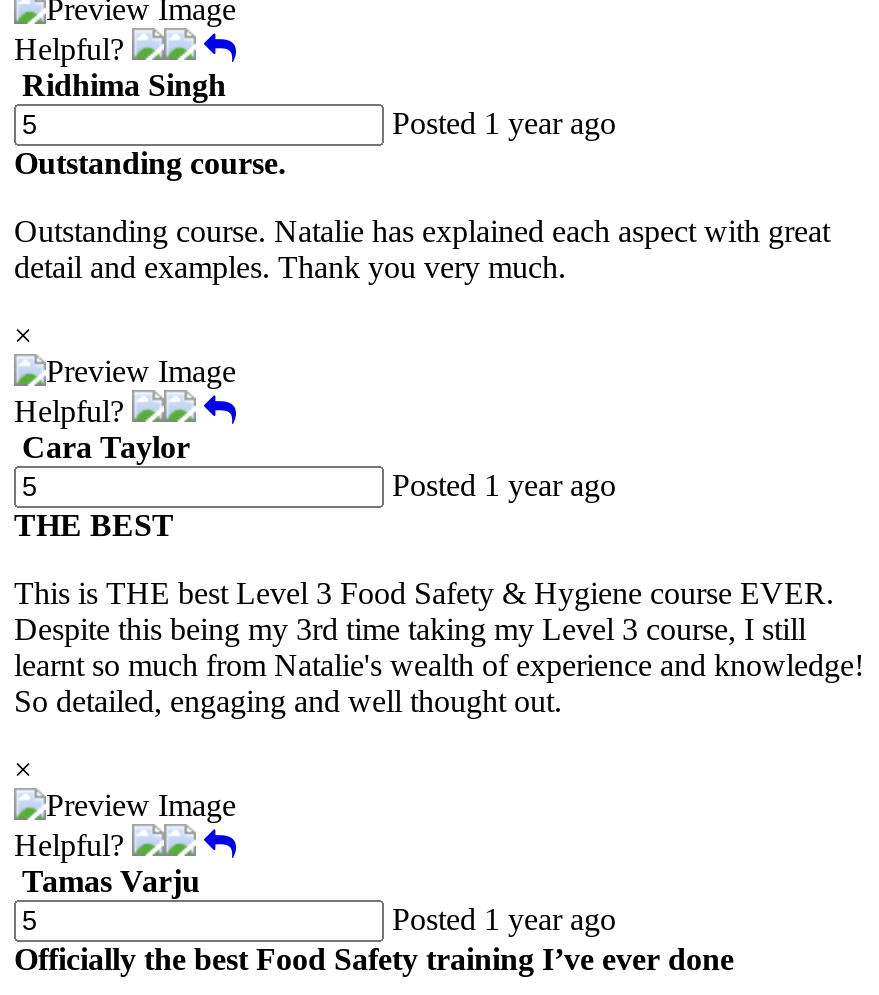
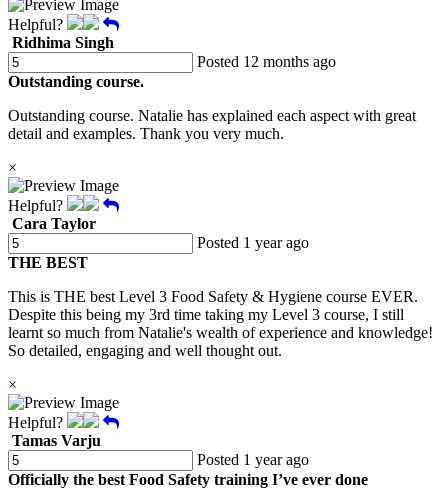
- Posted 1 year ago
+ Posted 12 months ago
